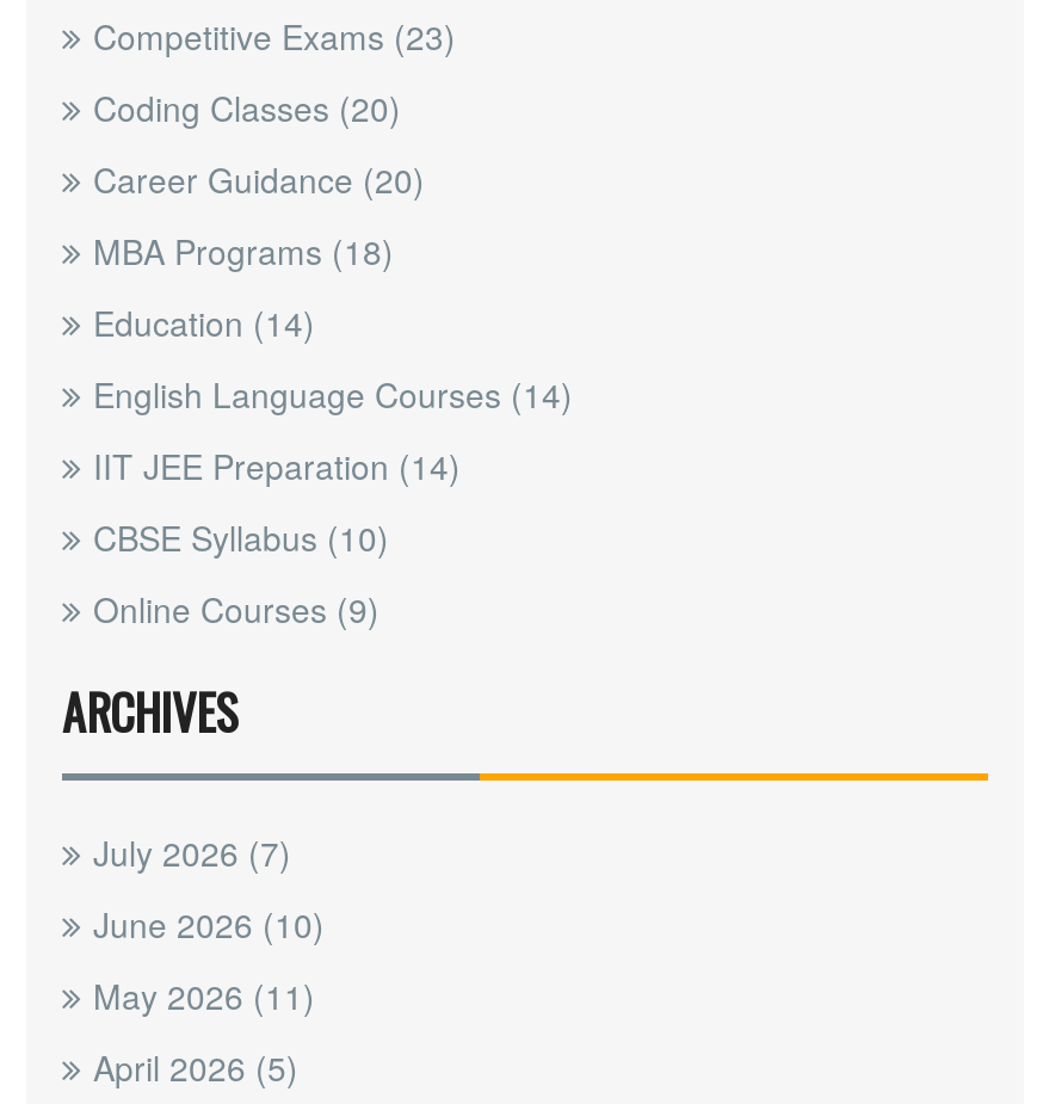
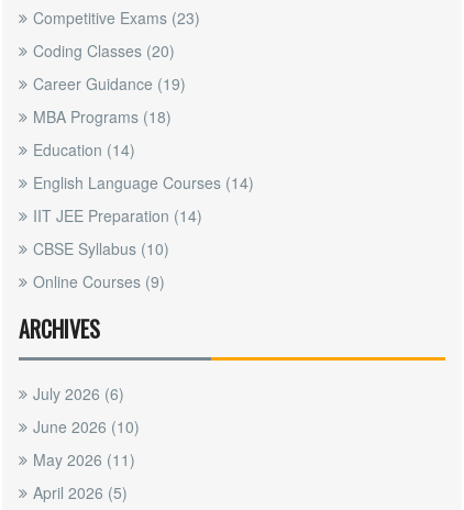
- Career Guidance (20)
+ Career Guidance (19)

- July 2026 (7)
+ July 2026 (6)
